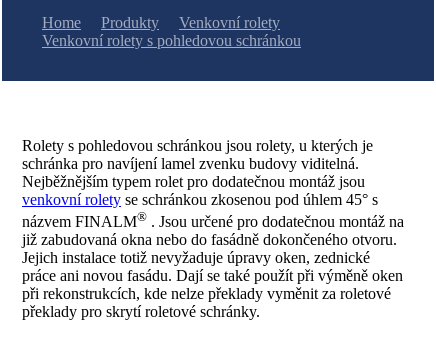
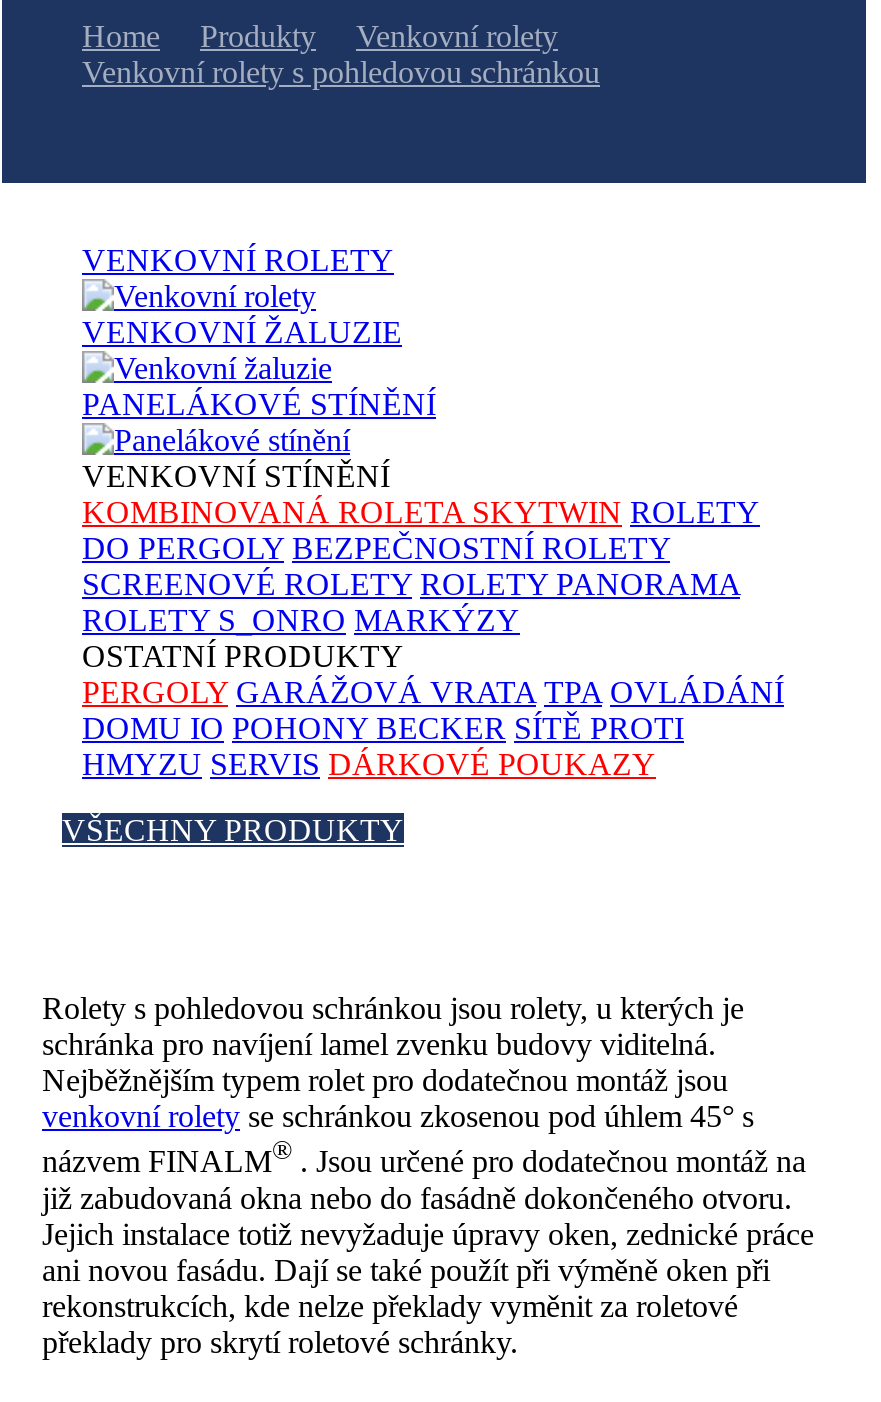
+ VENKOVNÍ ROLETY
+ VENKOVNÍ ŽALUZIE
+ PANELÁKOVÉ STÍNĚNÍ
+ VENKOVNÍ STÍNĚNÍ
+ KOMBINOVANÁ ROLETA SKYTWIN ROLETY
+ DO PERGOLY BEZPEČNOSTNÍ ROLETY
+ SCREENOVÉ ROLETY ROLETY PANORAMA
+ ROLETY S_ONRO MARKÝZY
+ OSTATNÍ PRODUKTY
+ PERGOLY GARÁŽOVÁ VRATA TPA OVLÁDÁNÍ
+ DOMU IO POHONY BECKER SÍTĚ PROTI
+ HMYZU SERVIS DÁRKOVÉ POUKAZY
+ VŠECHNY PRODUKTY
